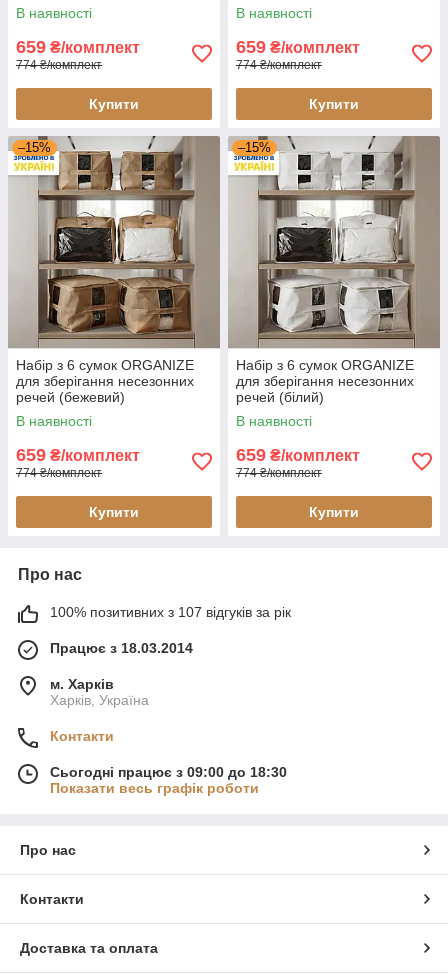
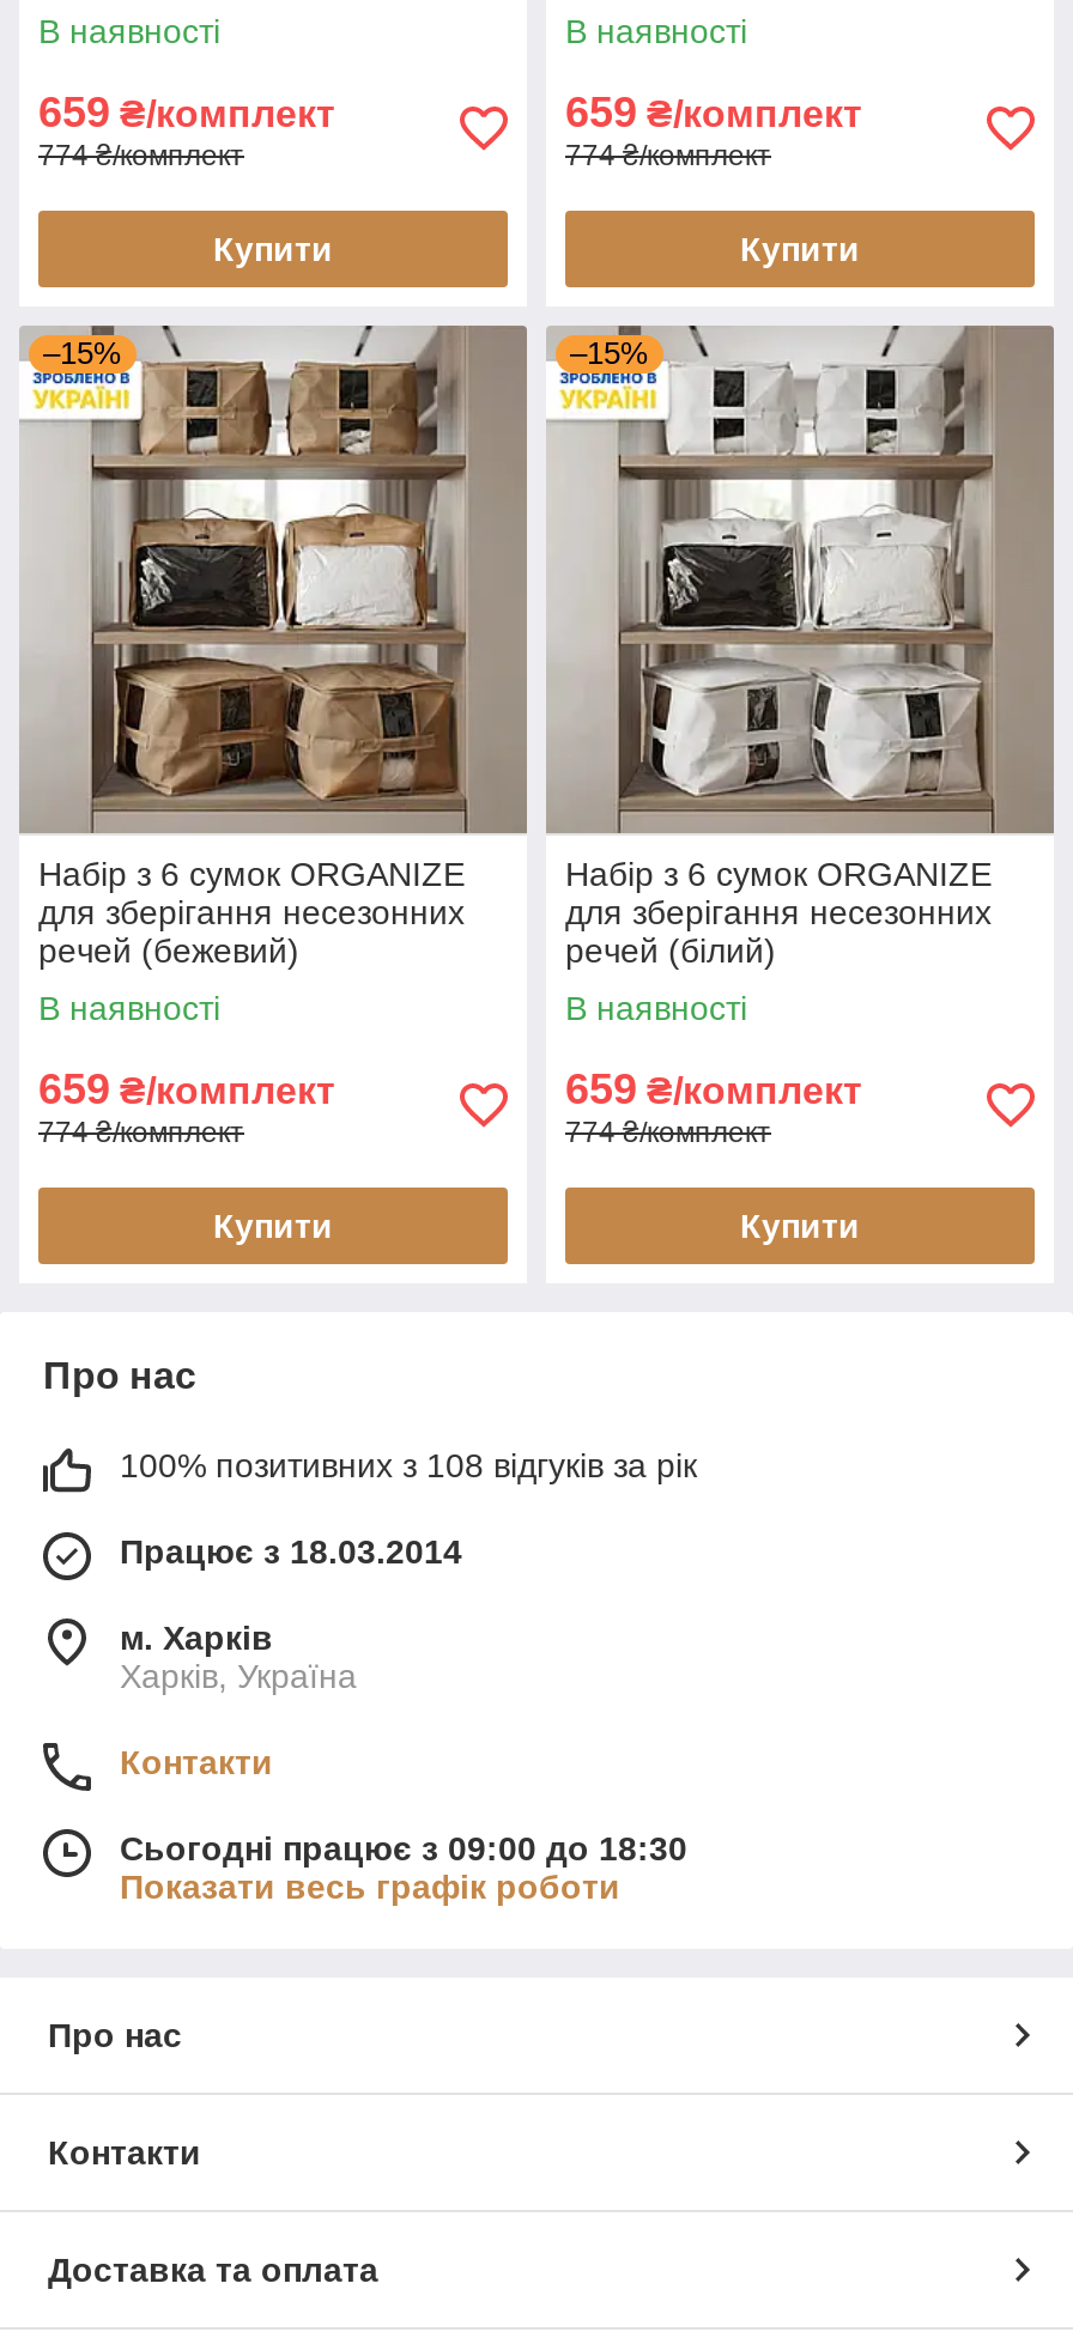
- 100% позитивних з 107 відгуків за рік
+ 100% позитивних з 108 відгуків за рік
